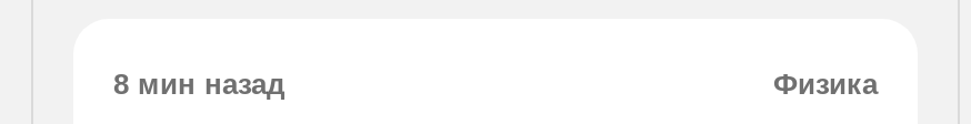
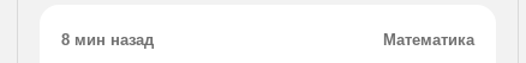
- Физика
+ Математика
